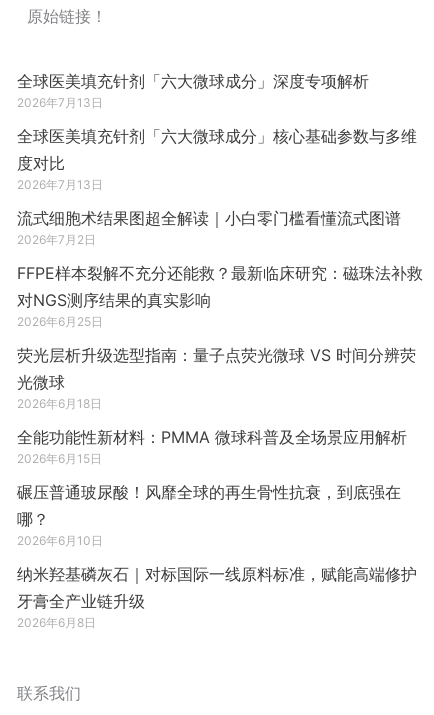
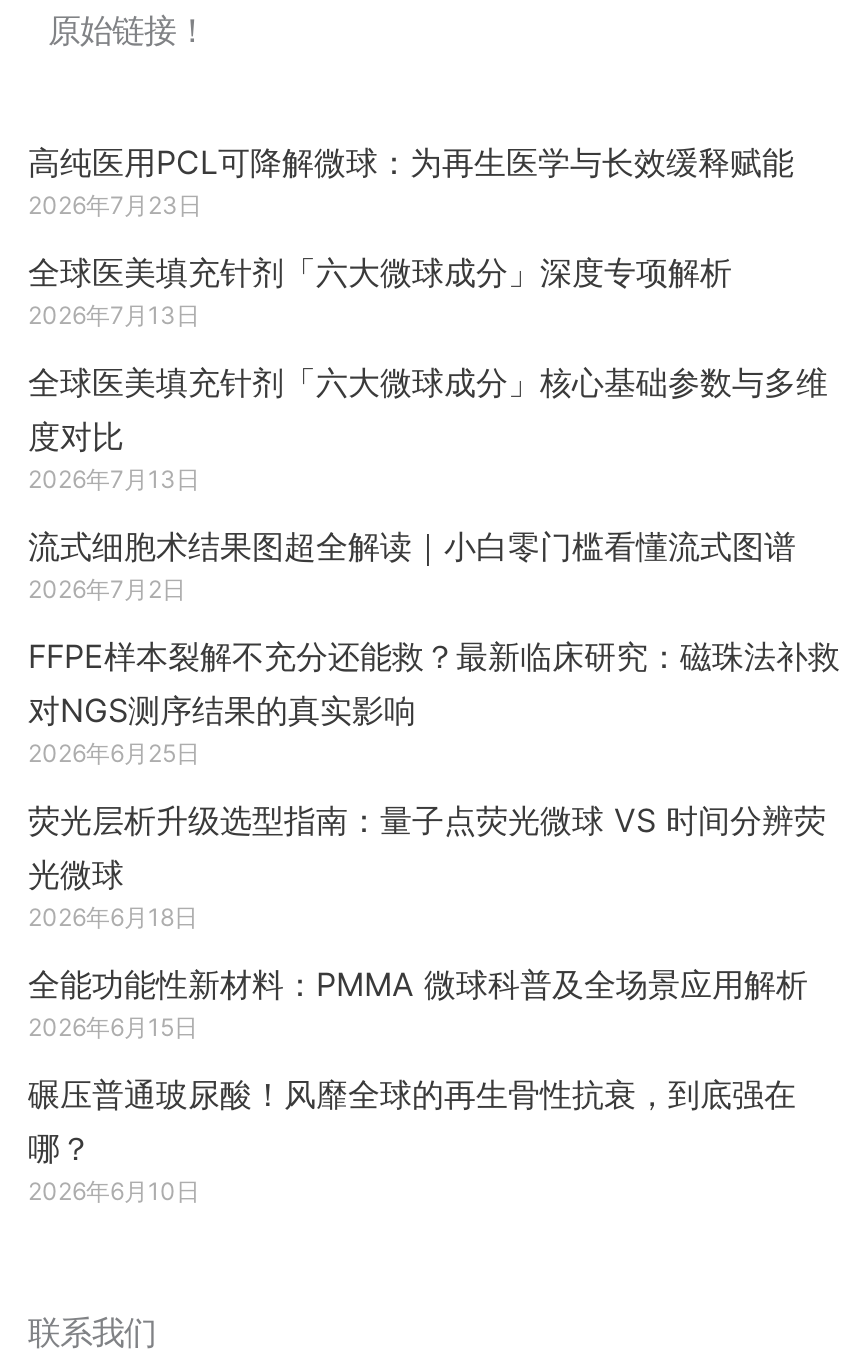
+ 高纯医用PCL可降解微球：为再生医学与长效缓释赋能
+ 2026年7月23日

moved down: 全球医美填充针剂「六大微球成分」深度专项解析 | 2026年7月13日 | 全球医美填充针剂「六大微球成分」核心基础参数与多维 | ... | 哪？ | 2026年6月10日

- 纳米羟基磷灰石｜对标国际一线原料标准，赋能高端修护
- 牙膏全产业链升级
- 2026年6月8日
